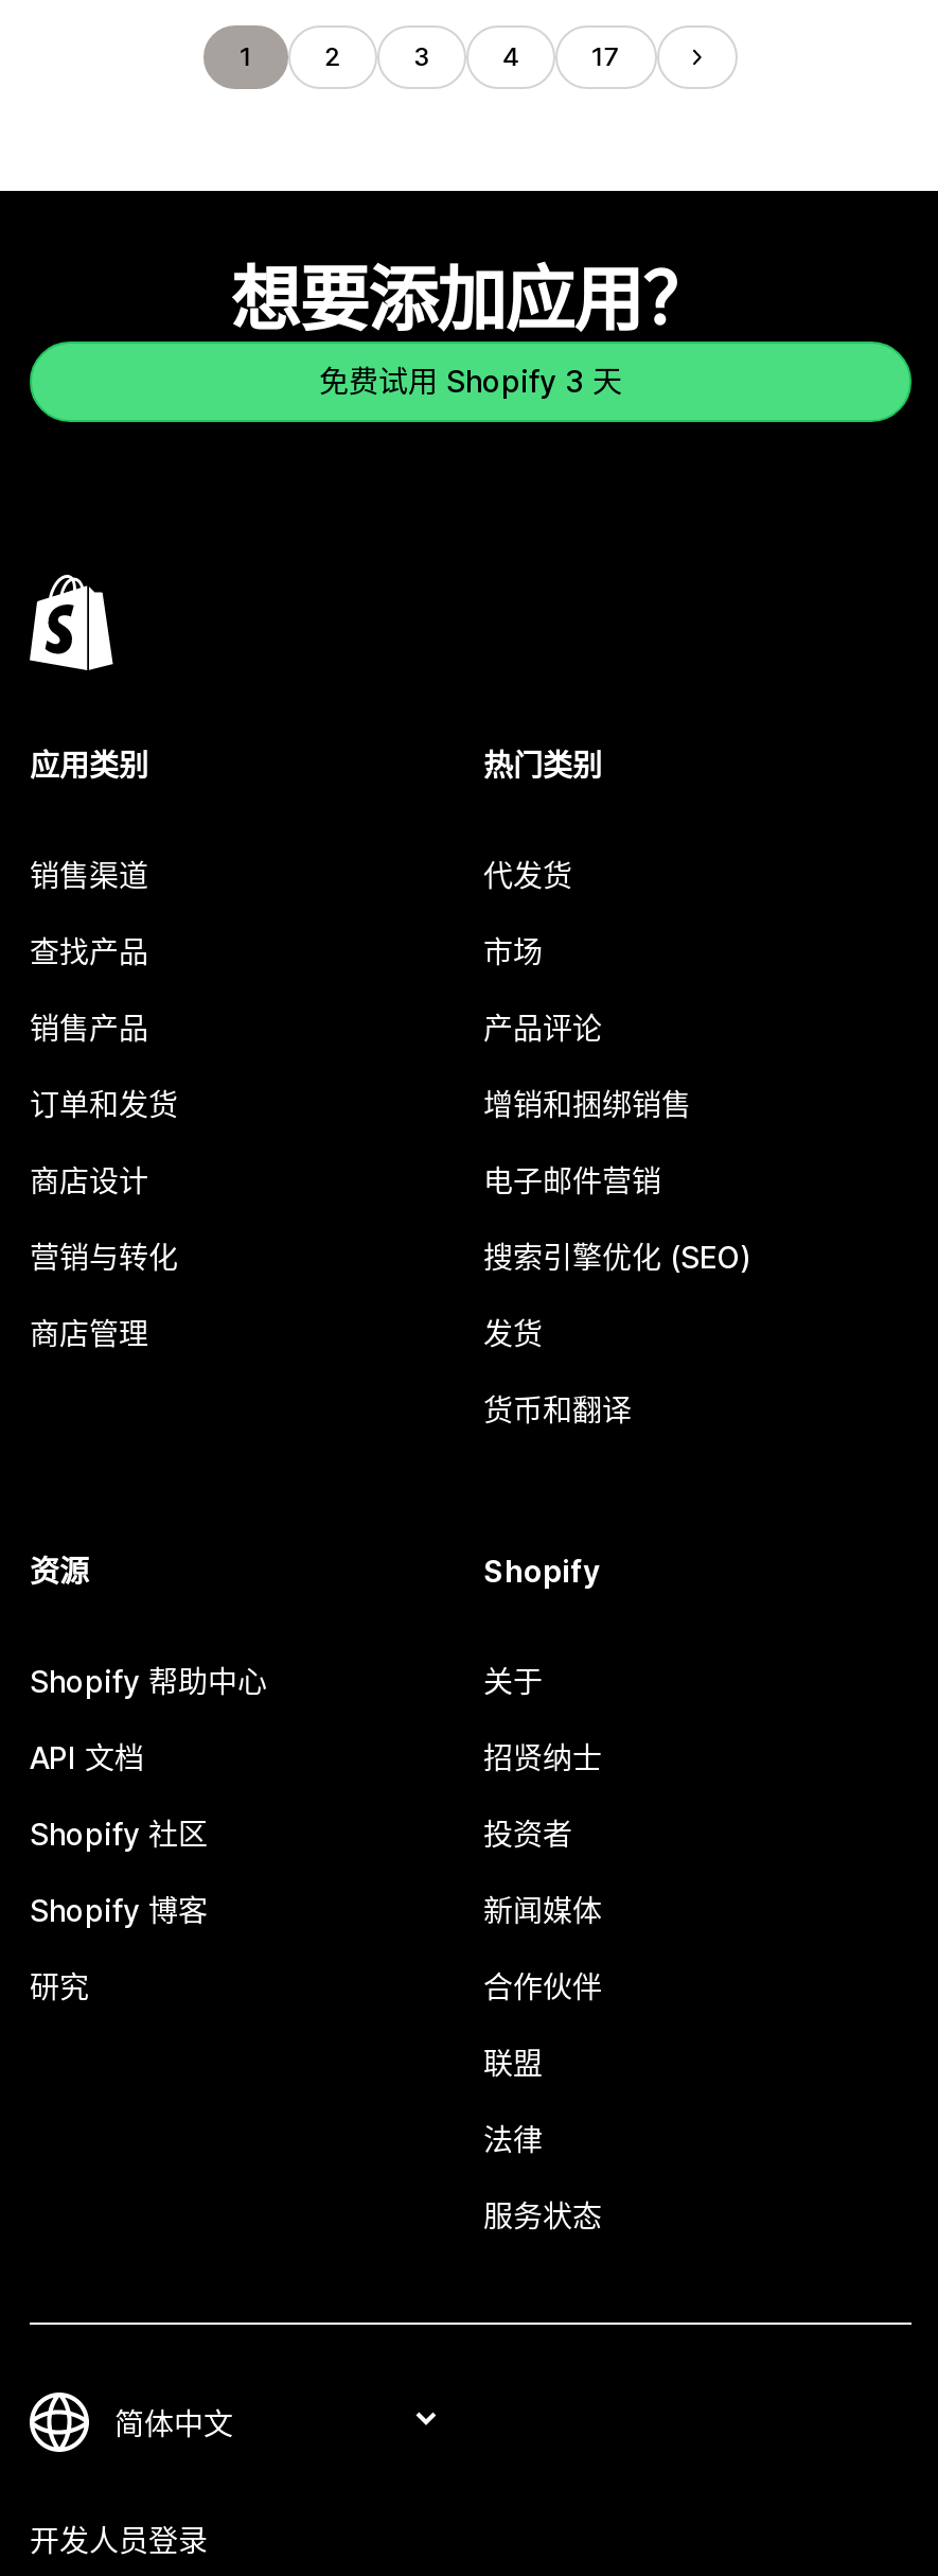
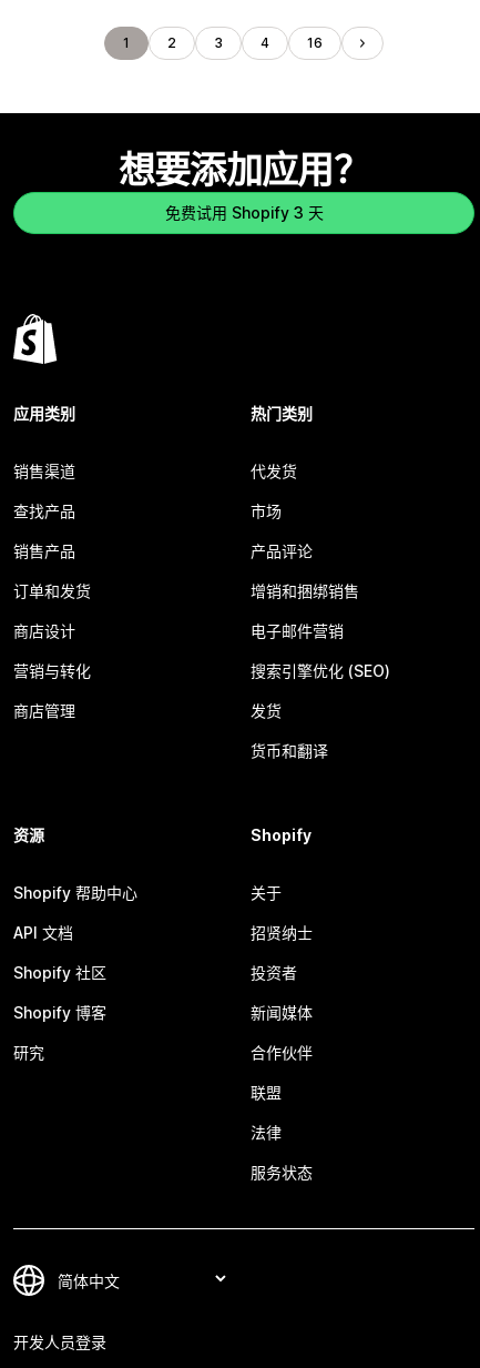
- 17
+ 16
